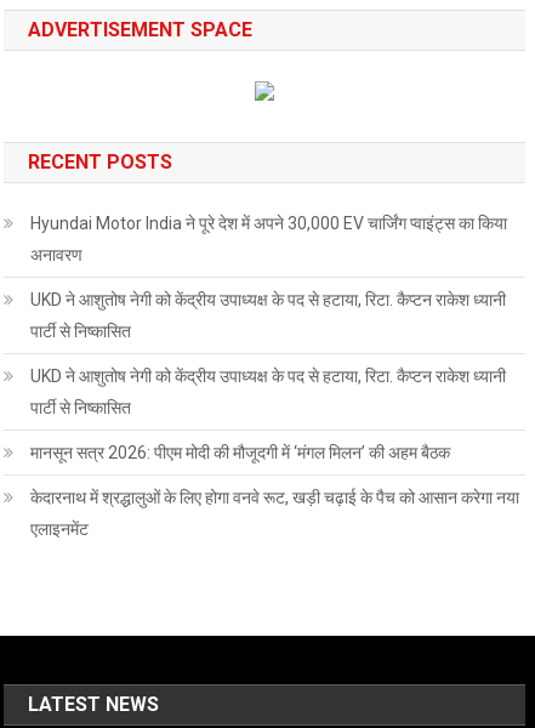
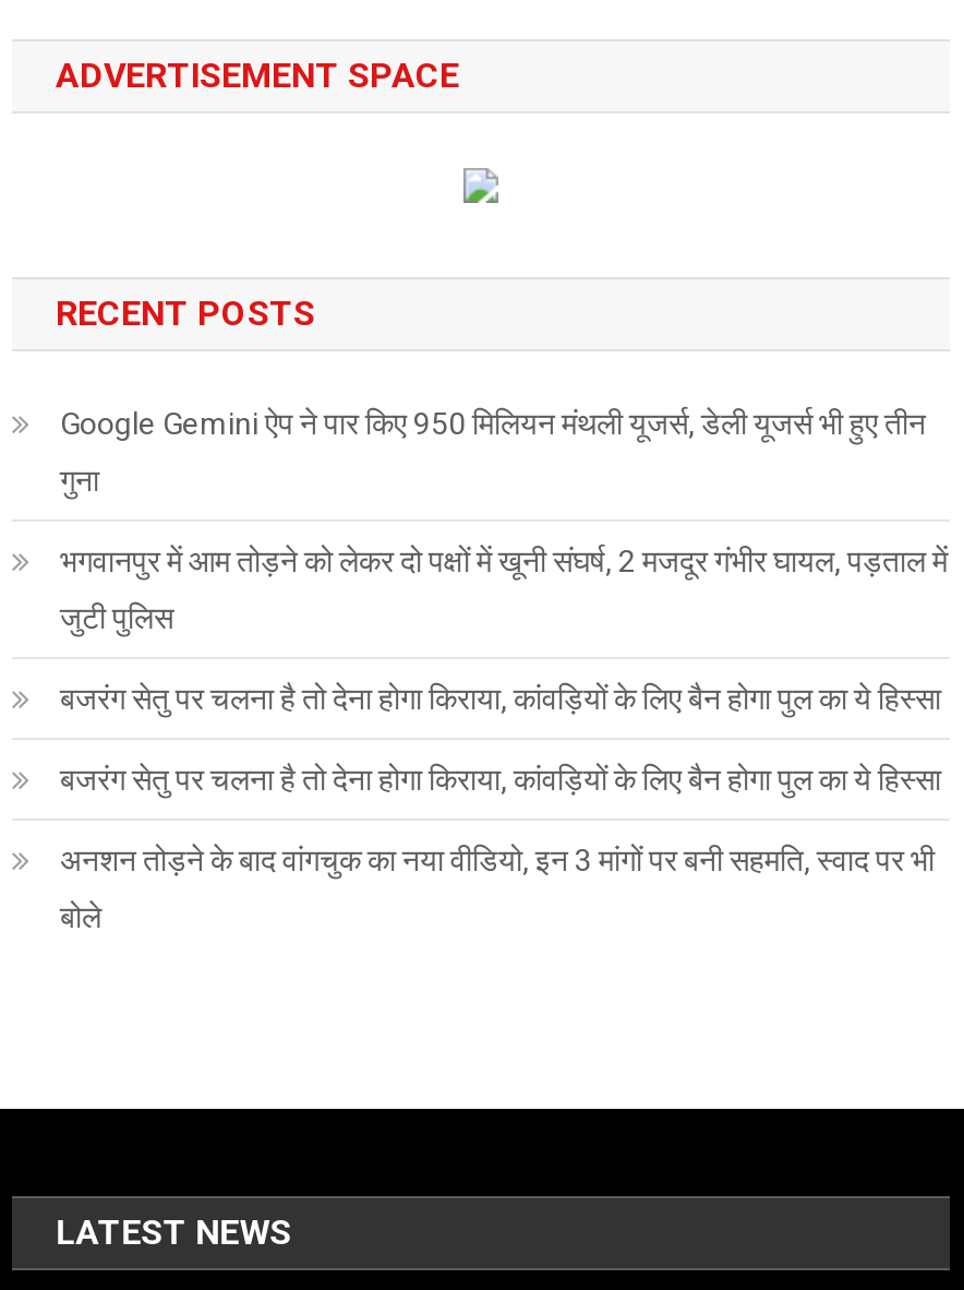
- Hyundai Motor India ने पूरे देश में अपने 30,000 EV चार्जिंग प्वाइंट्स का किया
- अनावरण
- UKD ने आशुतोष नेगी को केंद्रीय उपाध्यक्ष के पद से हटाया, रिटा. कैप्टन राकेश ध्यानी
- पार्टी से निष्कासित
- UKD ने आशुतोष नेगी को केंद्रीय उपाध्यक्ष के पद से हटाया, रिटा. कैप्टन राकेश ध्यानी
- पार्टी से निष्कासित
- मानसून सत्र 2026: पीएम मोदी की मौजूदगी में ‘मंगल मिलन’ की अहम बैठक
- केदारनाथ में श्रद्धालुओं के लिए होगा वनवे रूट, खड़ी चढ़ाई के पैच को आसान करेगा नया
- एलाइनमेंट
+ Google Gemini ऐप ने पार किए 950 मिलियन मंथली यूजर्स, डेली यूजर्स भी हुए तीन
+ गुना
+ भगवानपुर में आम तोड़ने को लेकर दो पक्षों में खूनी संघर्ष, 2 मजदूर गंभीर घायल, पड़ताल में
+ जुटी पुलिस
+ बजरंग सेतु पर चलना है तो देना होगा किराया, कांवड़ियों के लिए बैन होगा पुल का ये हिस्सा
+ बजरंग सेतु पर चलना है तो देना होगा किराया, कांवड़ियों के लिए बैन होगा पुल का ये हिस्सा
+ अनशन तोड़ने के बाद वांगचुक का नया वीडियो, इन 3 मांगों पर बनी सहमति, स्वाद पर भी
+ बोले
